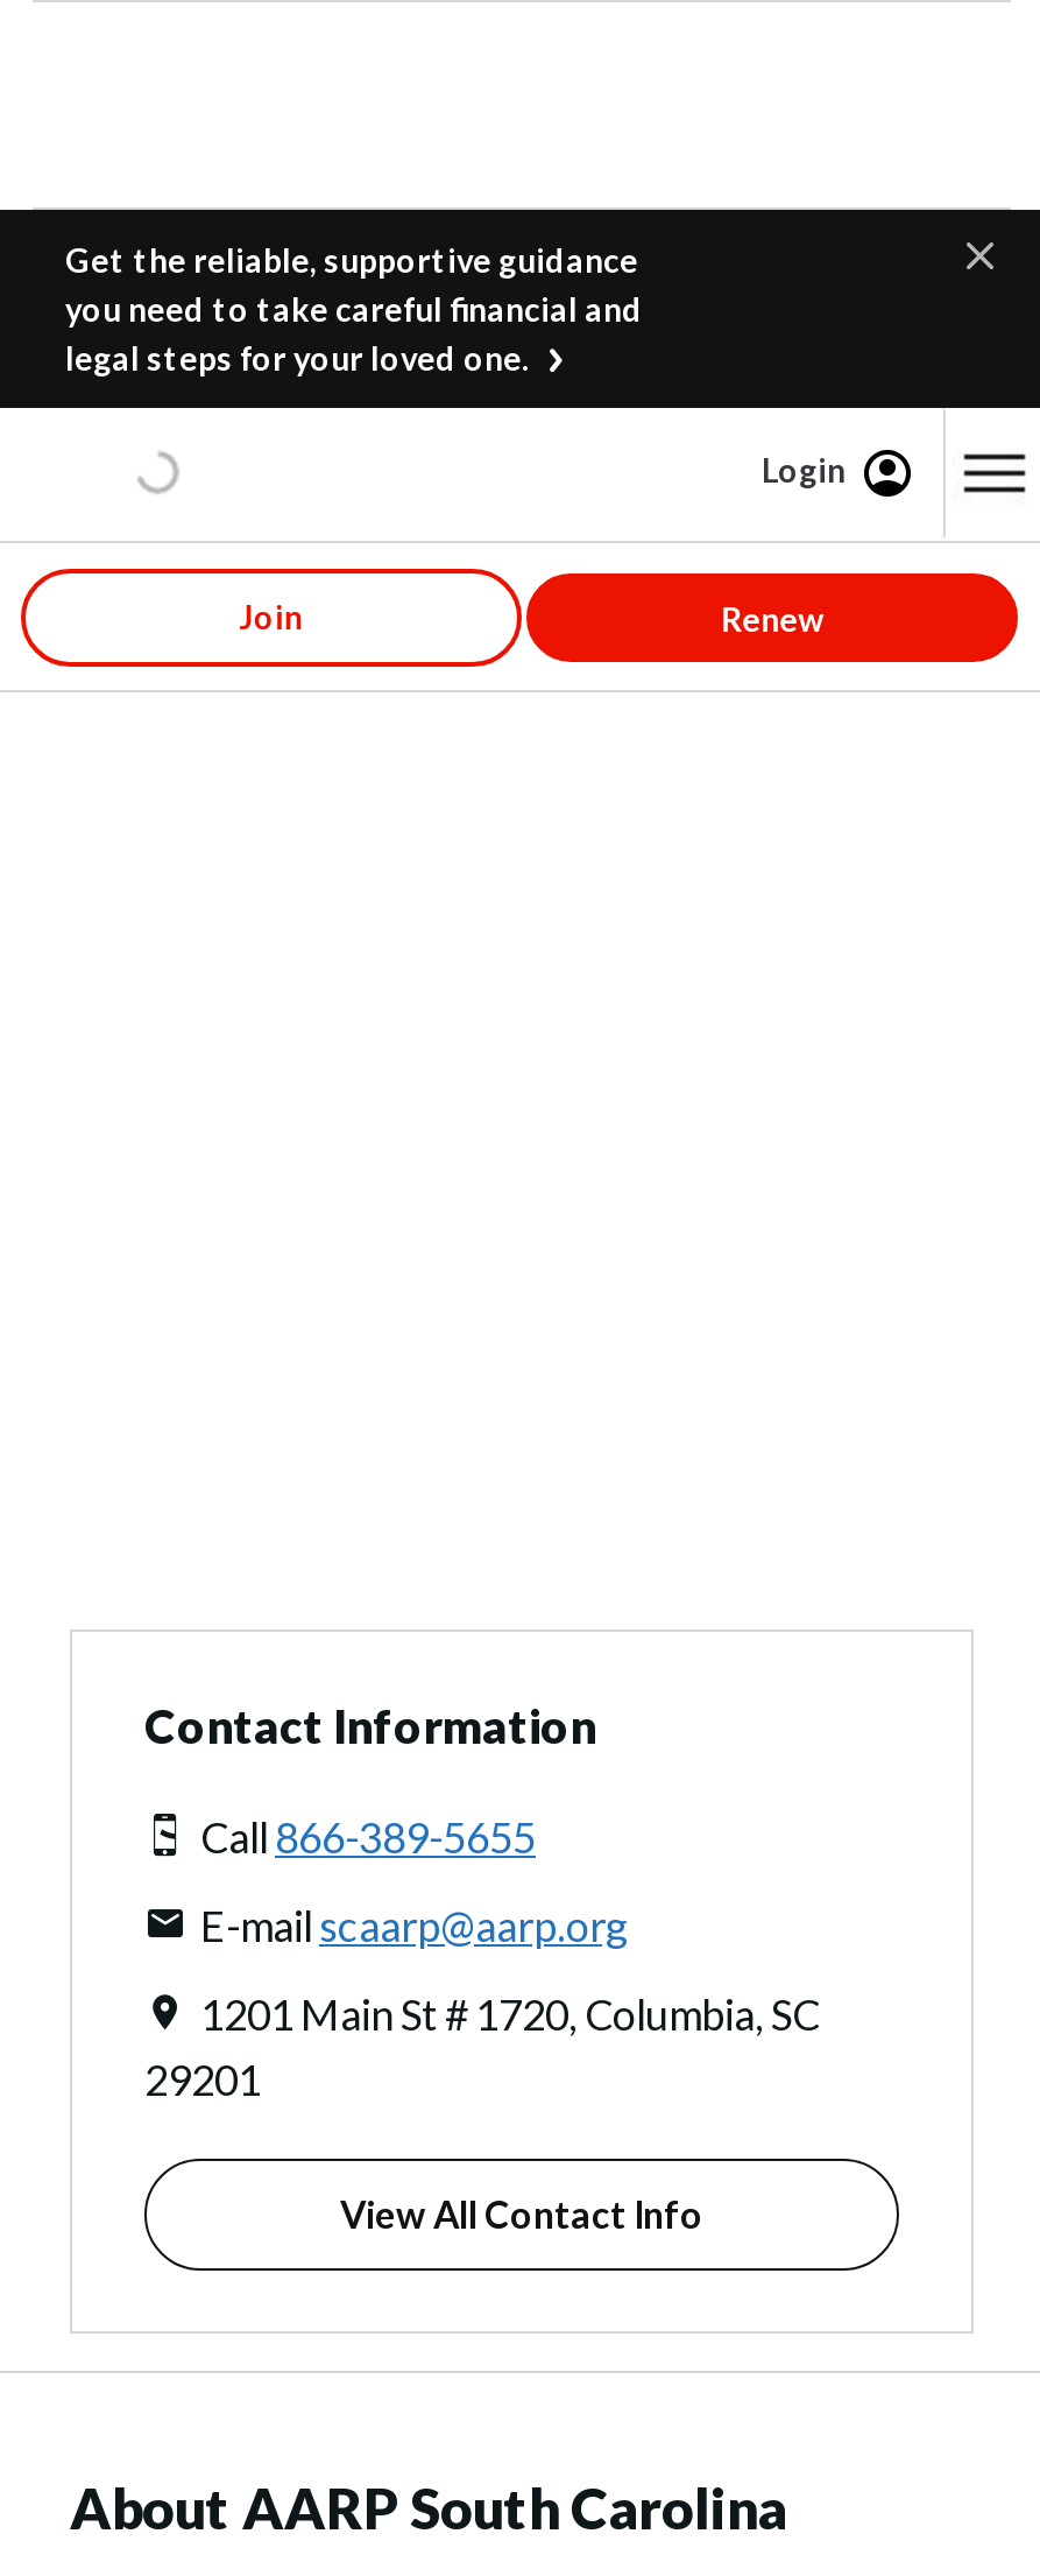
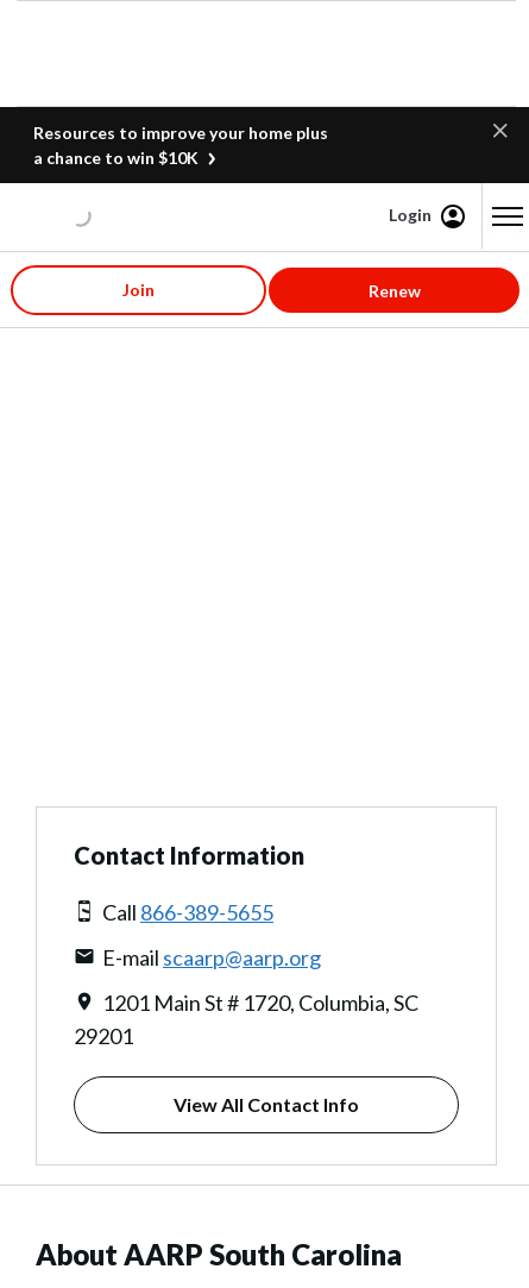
- Get the reliable, supportive guidance
- you need to take careful financial and
- legal steps for your loved one.
+ Resources to improve your home plus
+ a chance to win $10K
